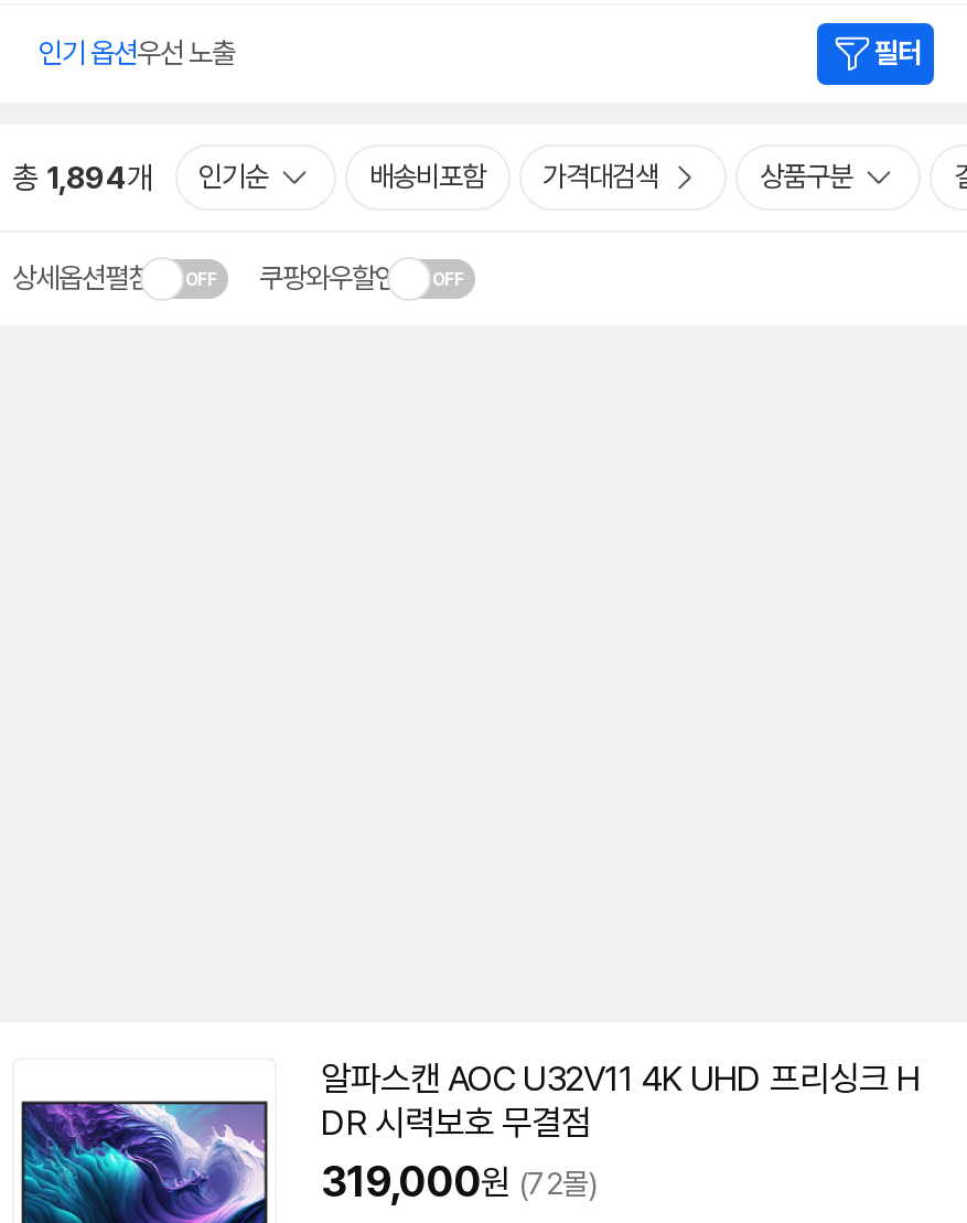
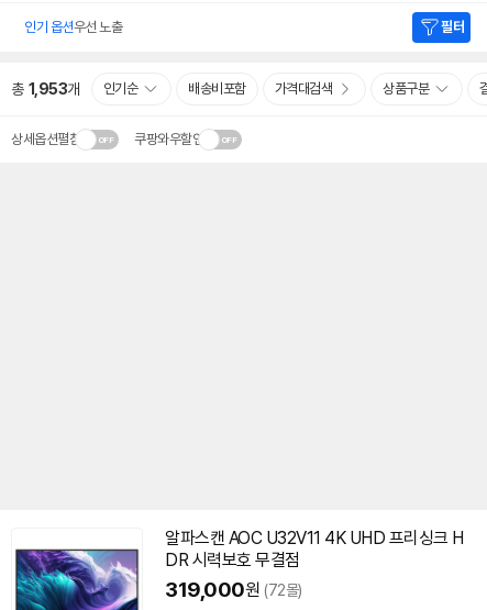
- 총 1,894개 인기순
+ 총 1,953개 인기순
